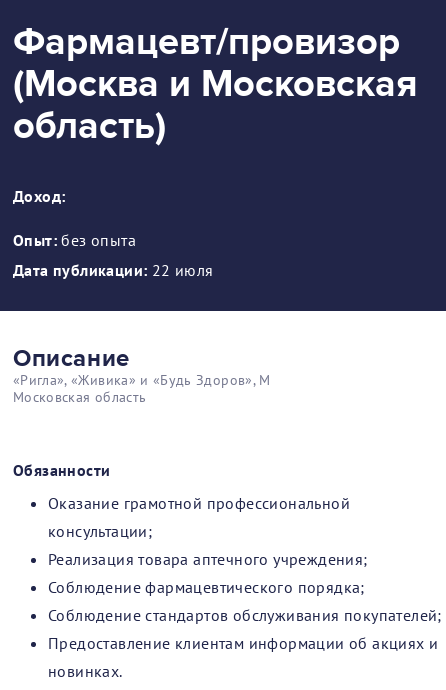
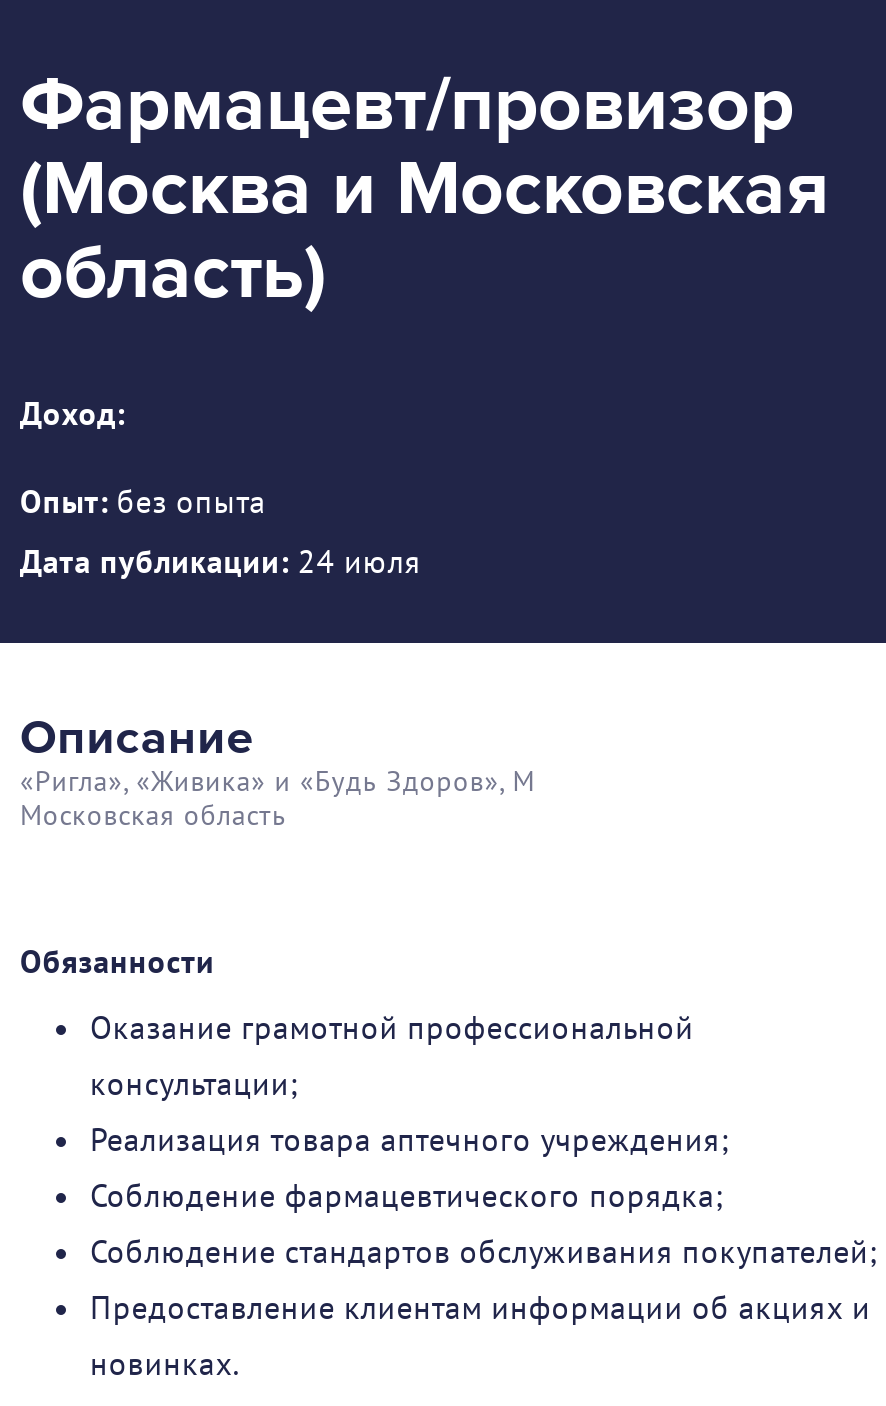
- Дата публикации: 22 июля
+ Дата публикации: 24 июля
